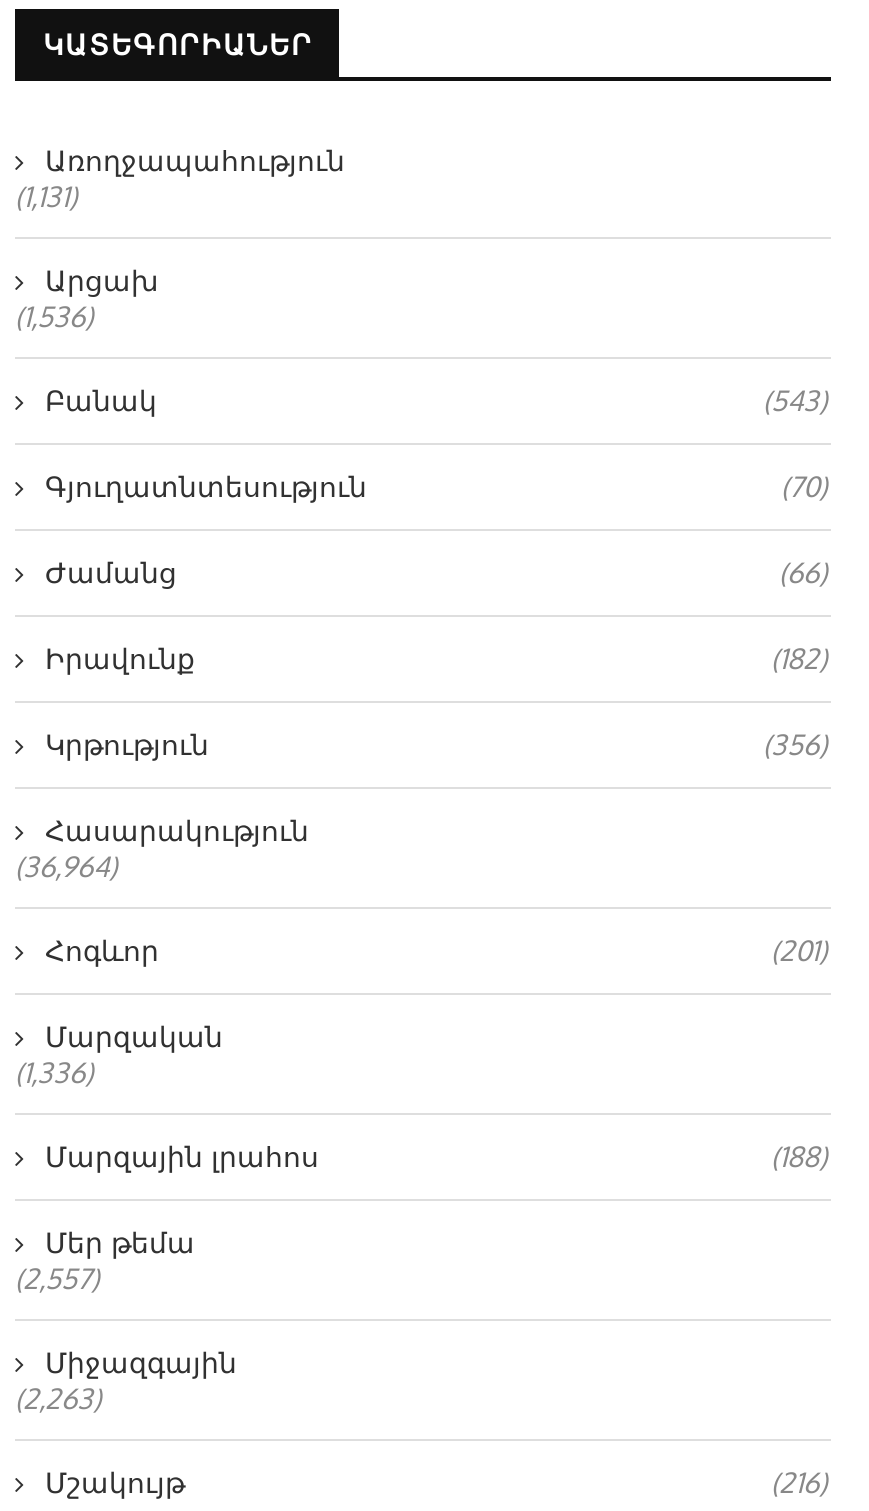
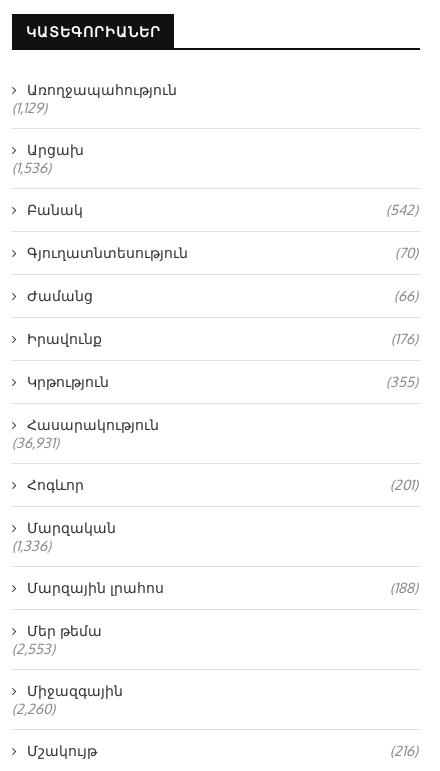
- (1,131)
+ (1,129)

- (543)
+ (542)

- (182)
+ (176)

- (356)
+ (355)

- (36,964)
+ (36,931)

- (2,557)
+ (2,553)

- (2,263)
+ (2,260)
